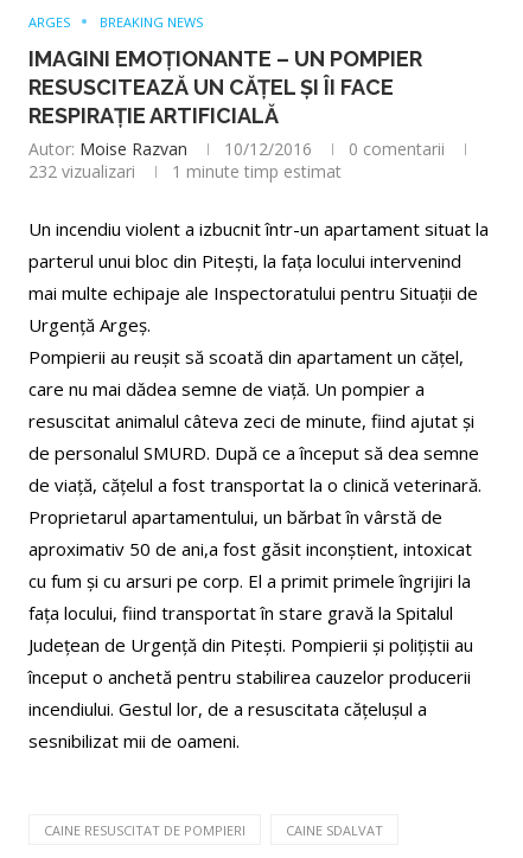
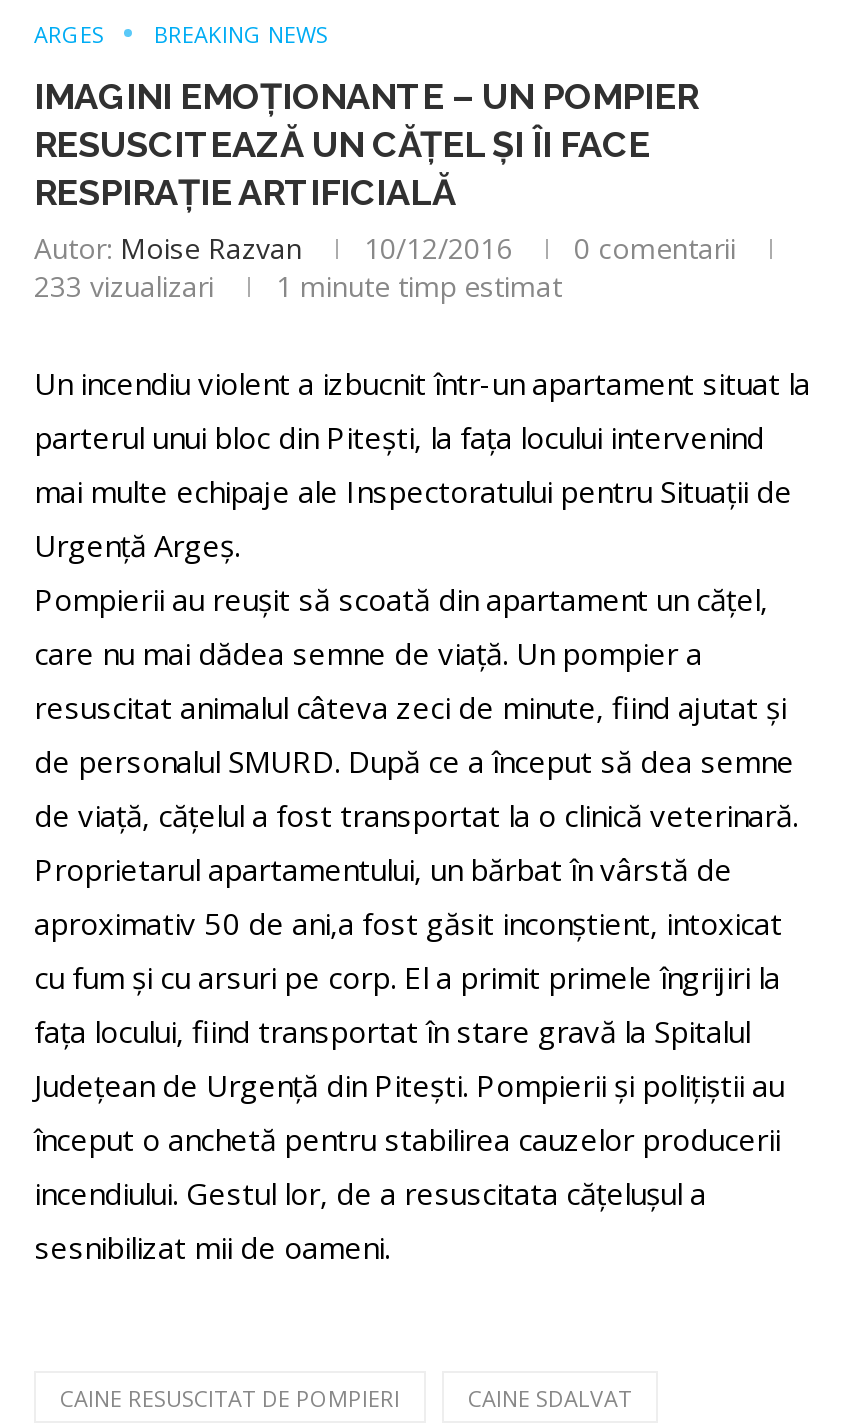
- 232 vizualizari 1 minute timp estimat
+ 233 vizualizari 1 minute timp estimat
